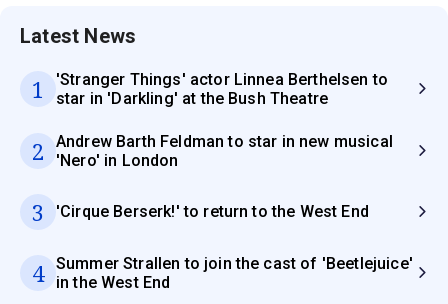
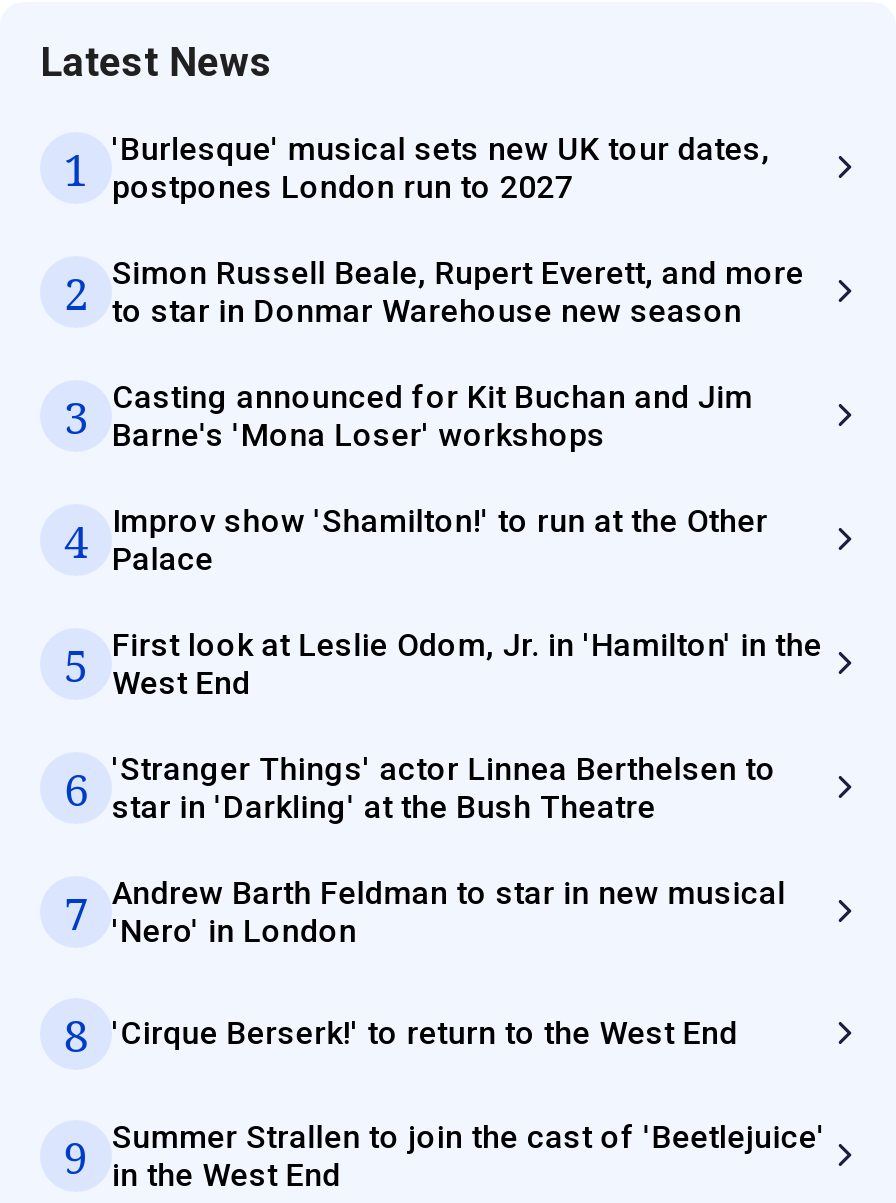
+ 'Burlesque' musical sets new UK tour dates,
+ postpones London run to 2027
+ 2
+ Simon Russell Beale, Rupert Everett, and more
+ to star in Donmar Warehouse new season
+ 3
+ Casting announced for Kit Buchan and Jim
+ Barne's 'Mona Loser' workshops
+ 4
+ Improv show 'Shamilton!' to run at the Other
+ Palace
+ 5
+ First look at Leslie Odom, Jr. in 'Hamilton' in the
+ West End
+ 6

- 2 Andrew Barth Feldman to star in new musical 'Nero' in London
+ 7 Andrew Barth Feldman to star in new musical 'Nero' in London

- 3 'Cirque Berserk!' to return to the West End
+ 8 'Cirque Berserk!' to return to the West End

- 4 Summer Strallen to join the cast of 'Beetlejuice' in the West End
+ 9 Summer Strallen to join the cast of 'Beetlejuice' in the West End
